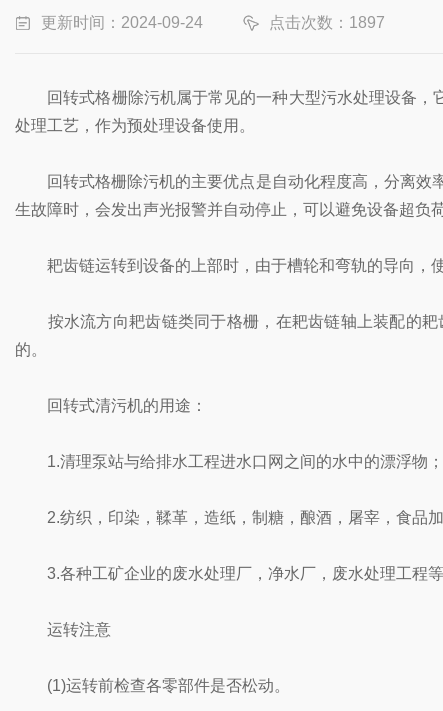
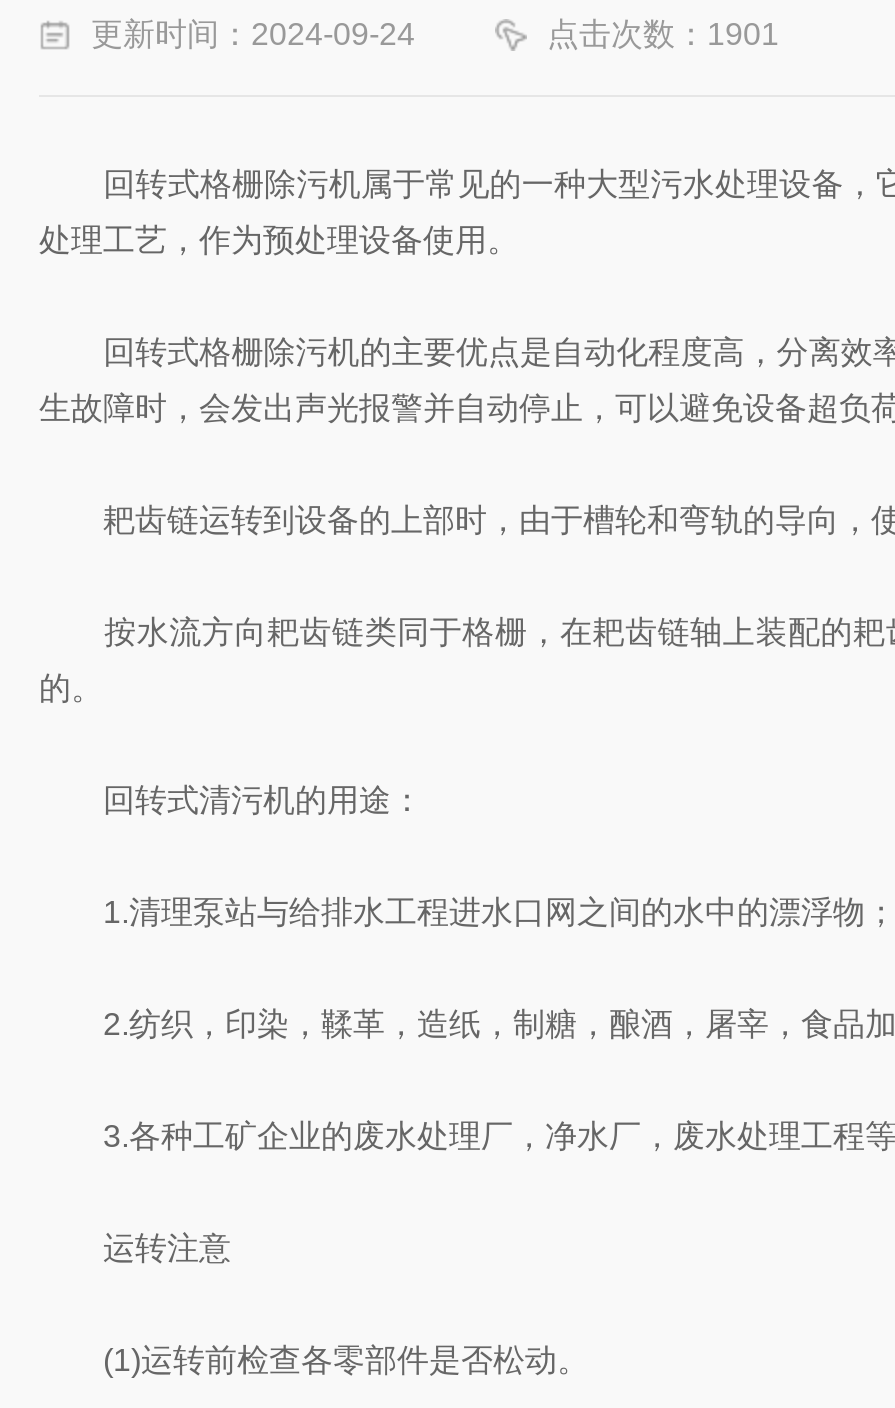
- 点击次数：1897
+ 点击次数：1901
